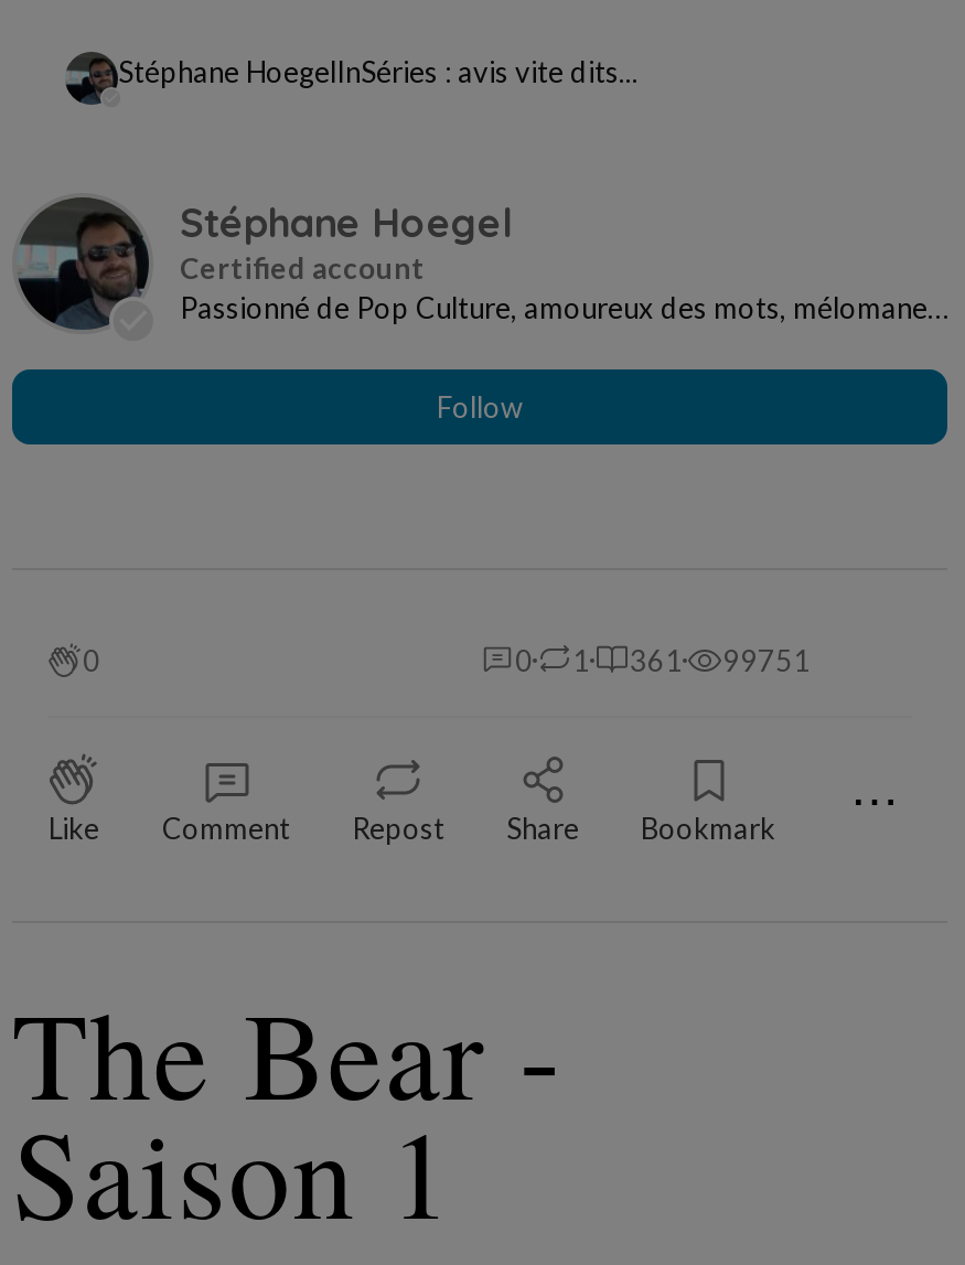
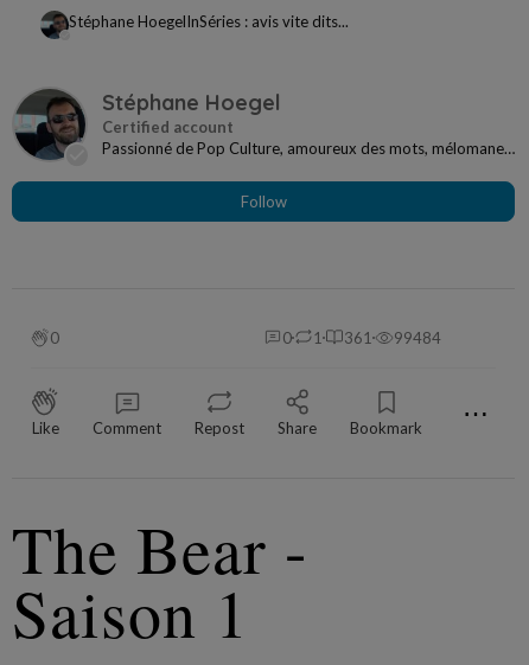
- 0 1 361 99751
+ 0 1 361 99484
